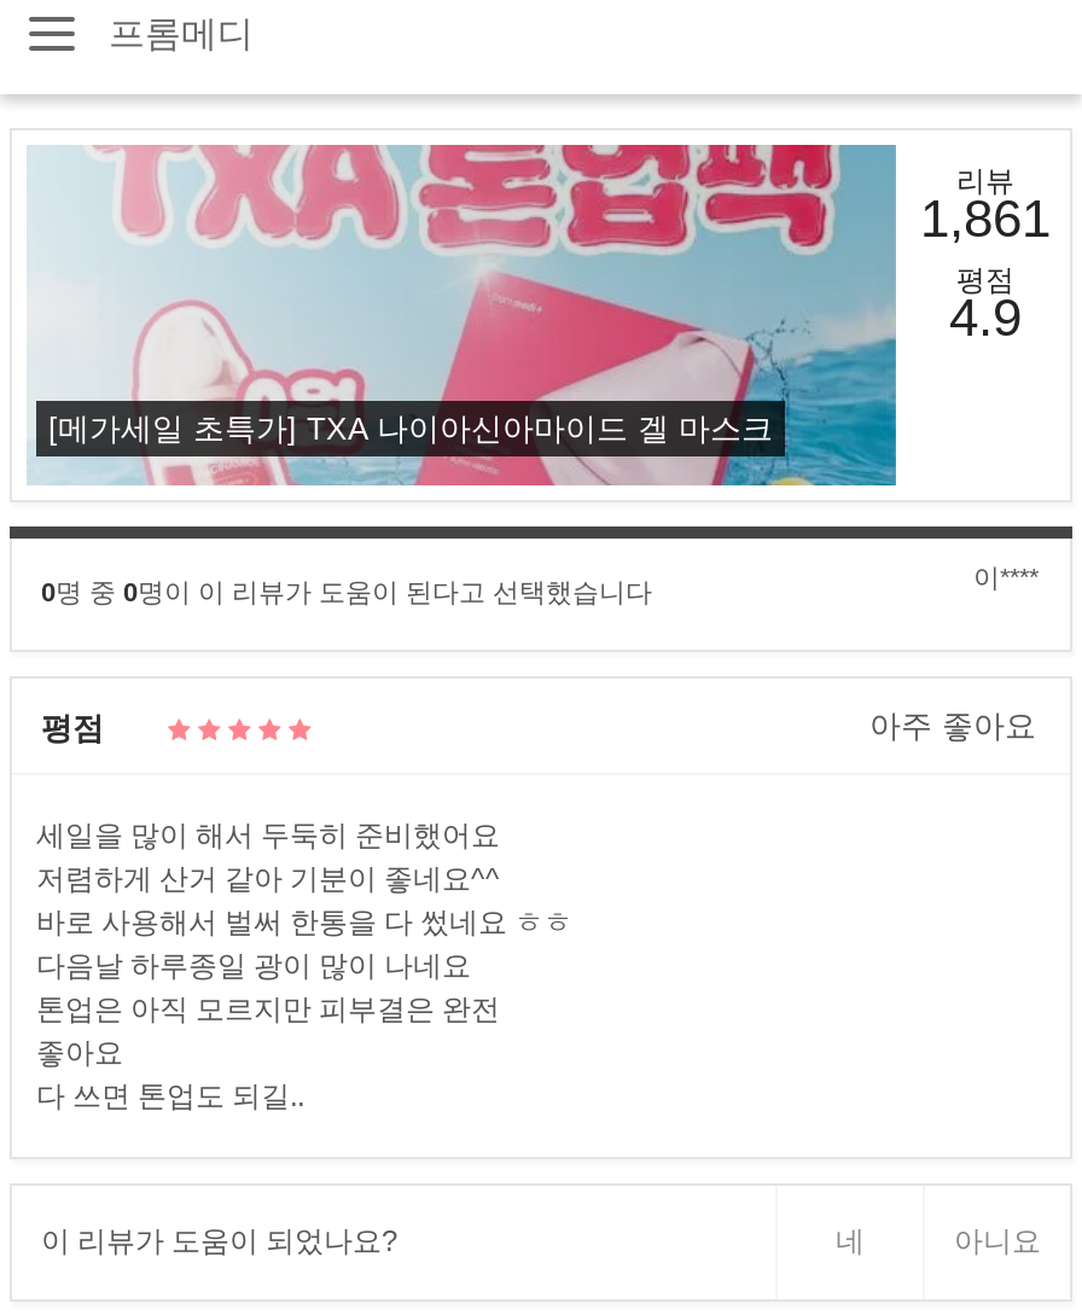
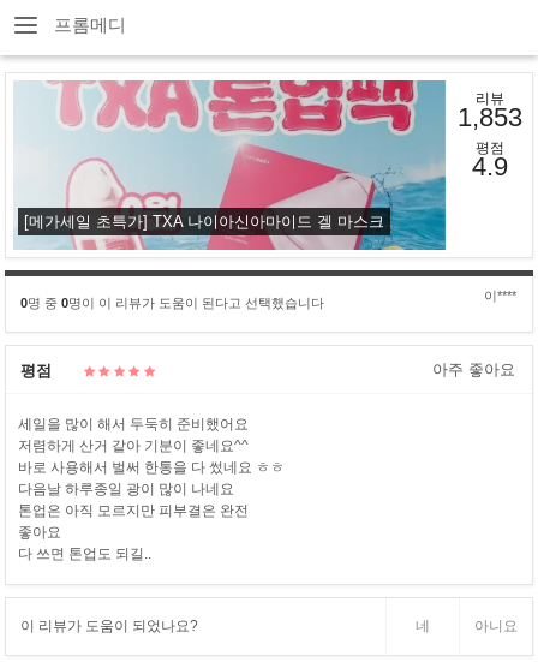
- 1,861
+ 1,853
